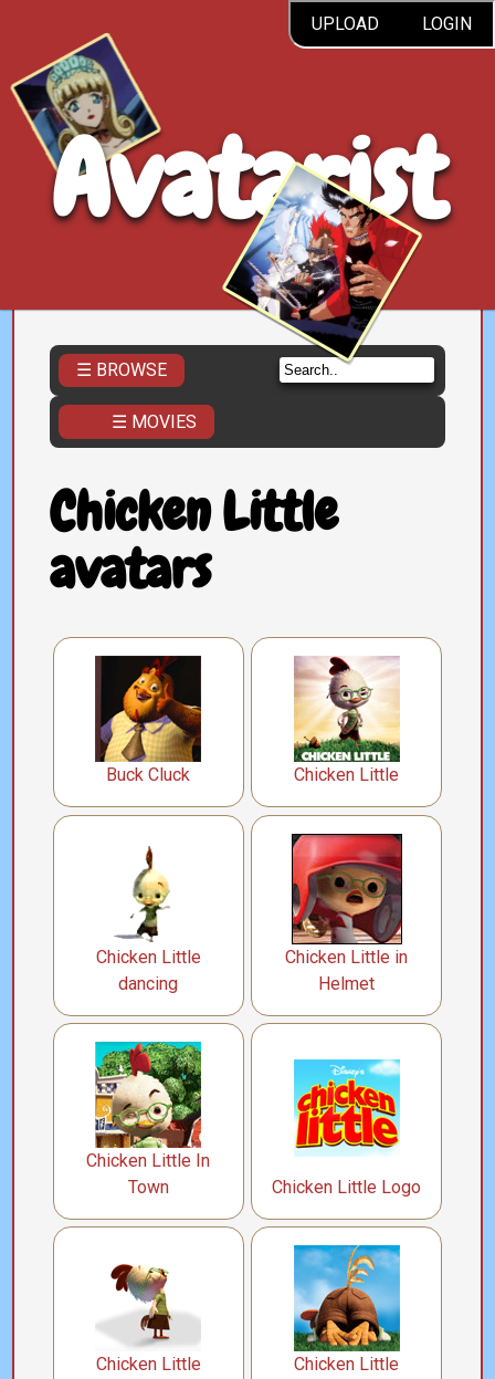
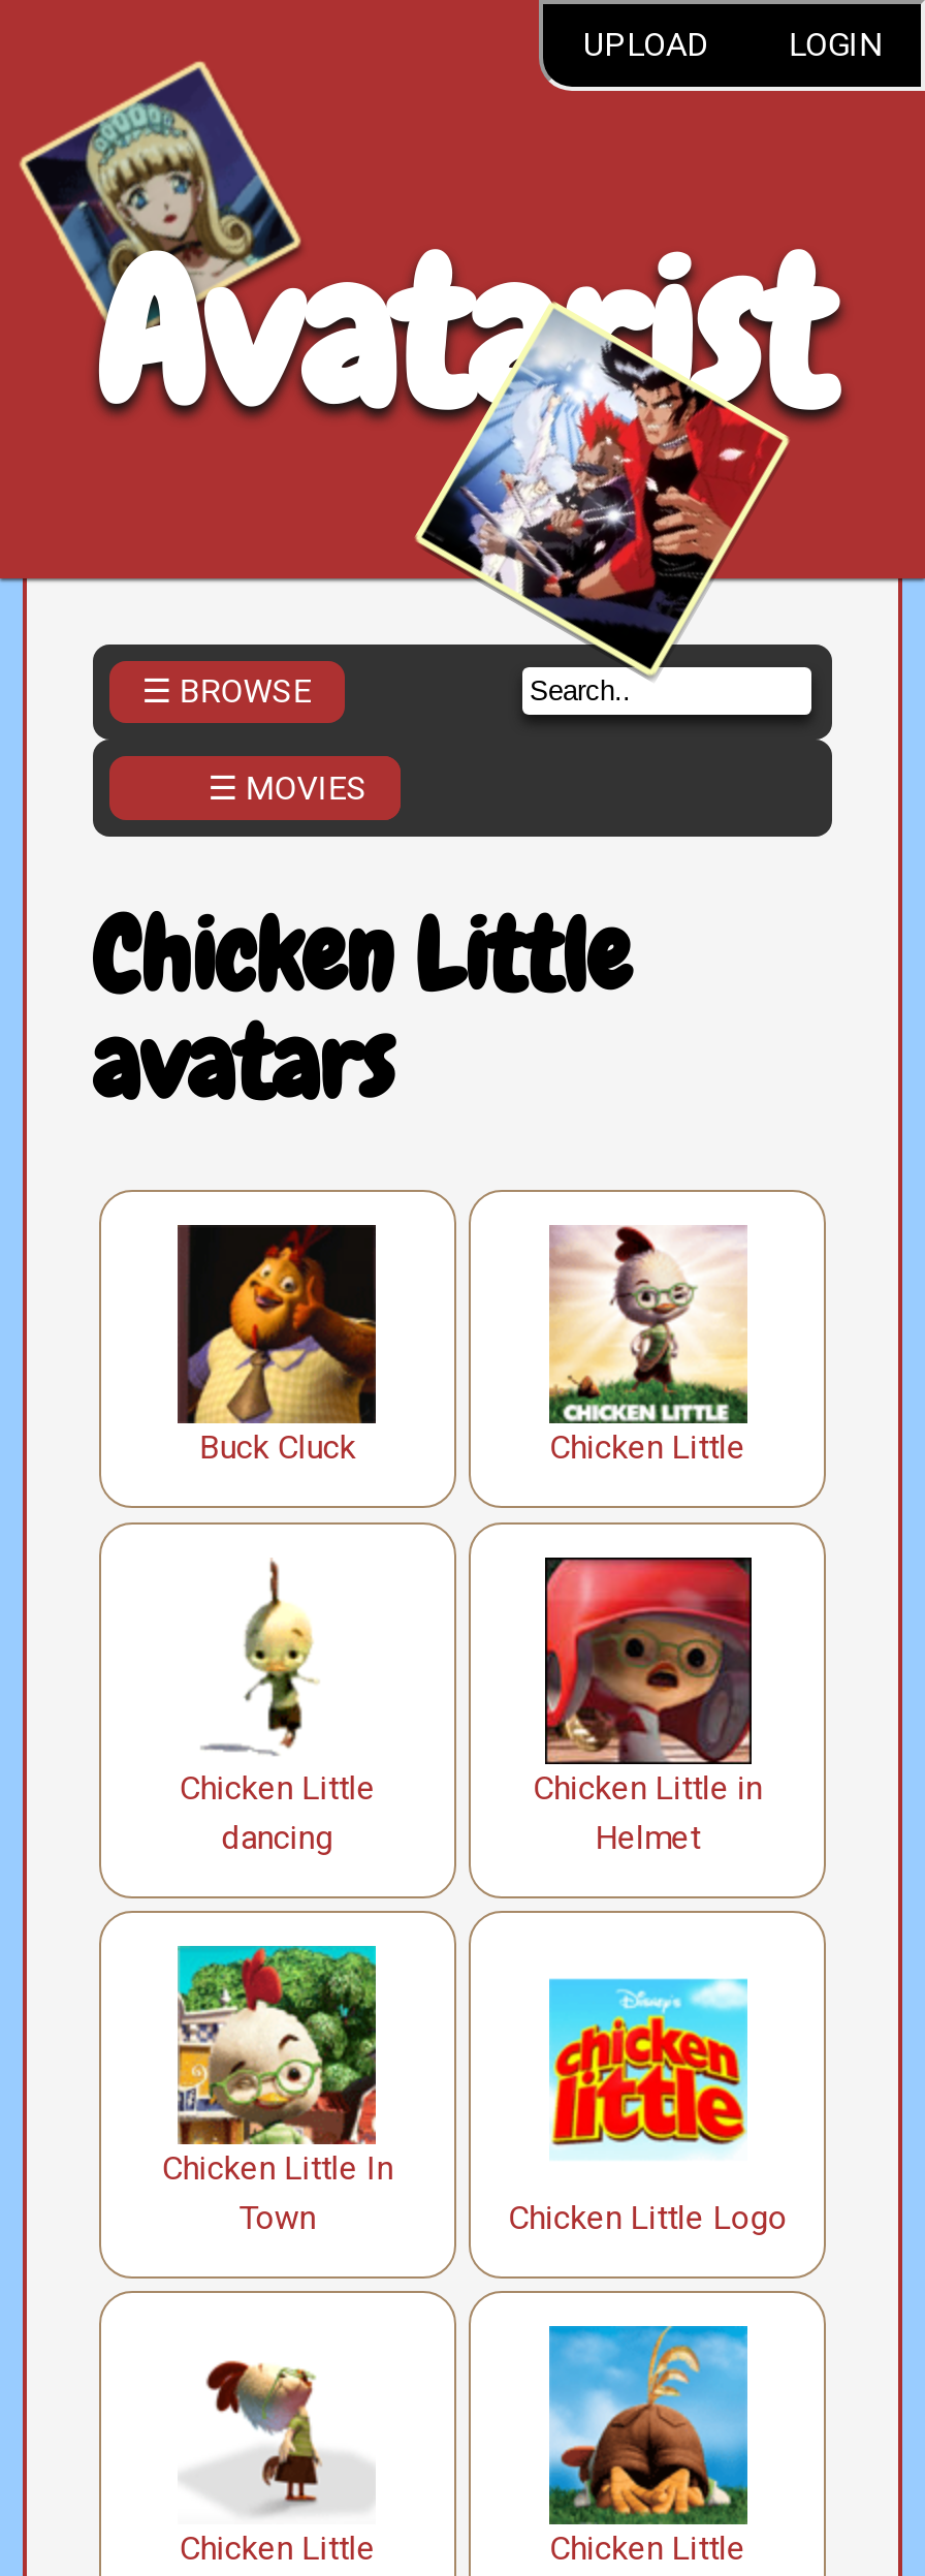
- [image]
+ [image]
